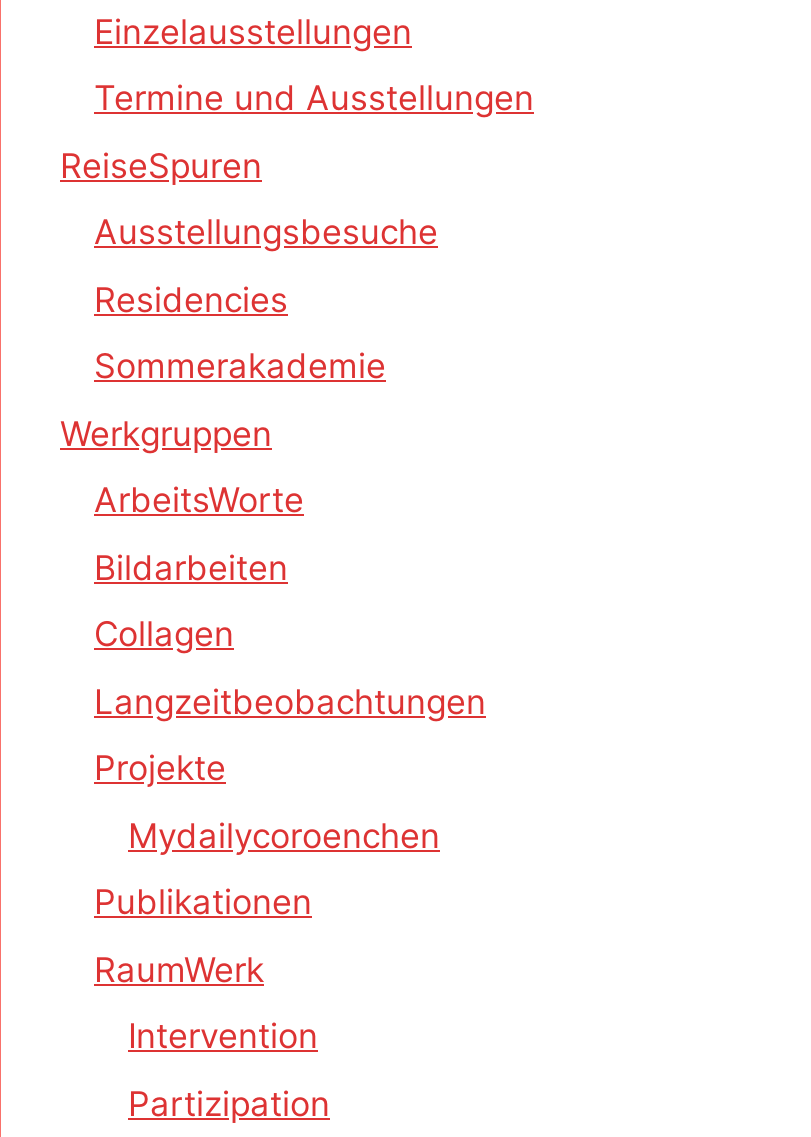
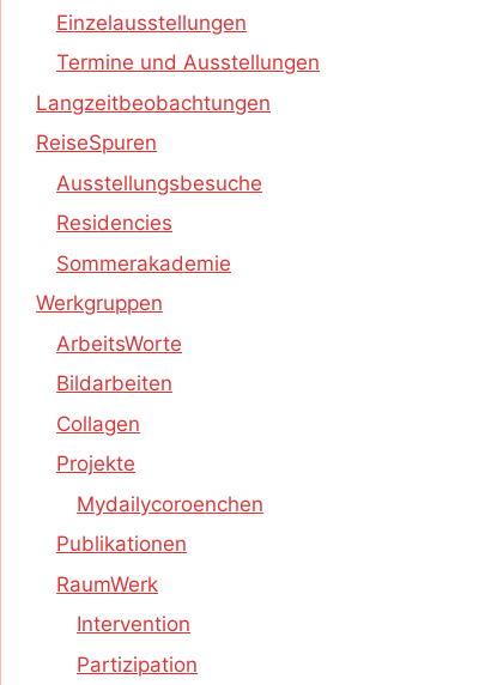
moved down: ReiseSpuren | Ausstellungsbesuche | Residencies | Sommerakademie | Werkgruppen | ArbeitsWorte | Bildarbeiten | Collagen

moved up: Langzeitbeobachtungen
